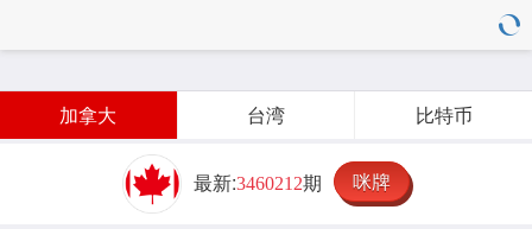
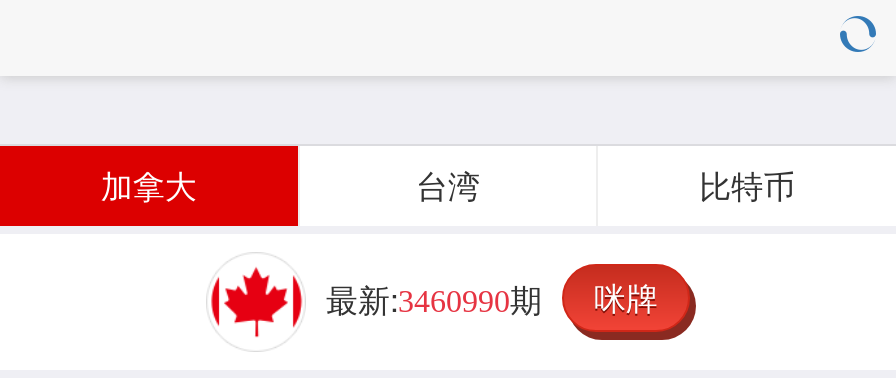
- 最新:3460212期 咪牌
+ 最新:3460990期 咪牌
